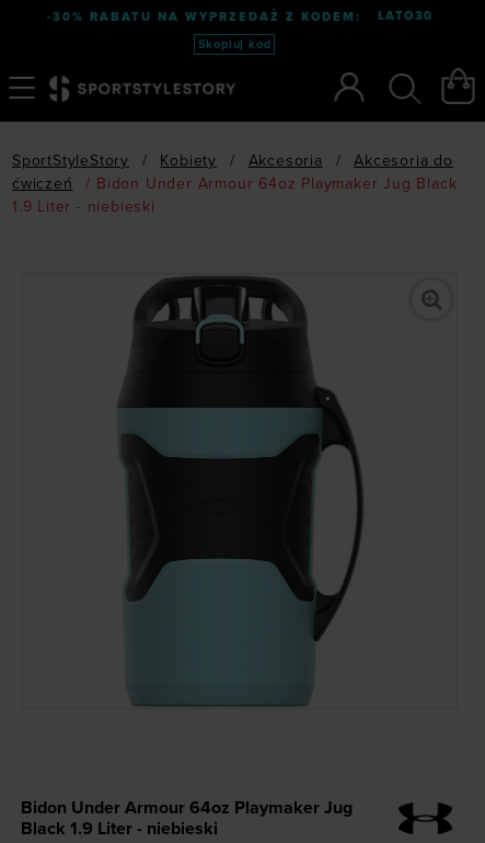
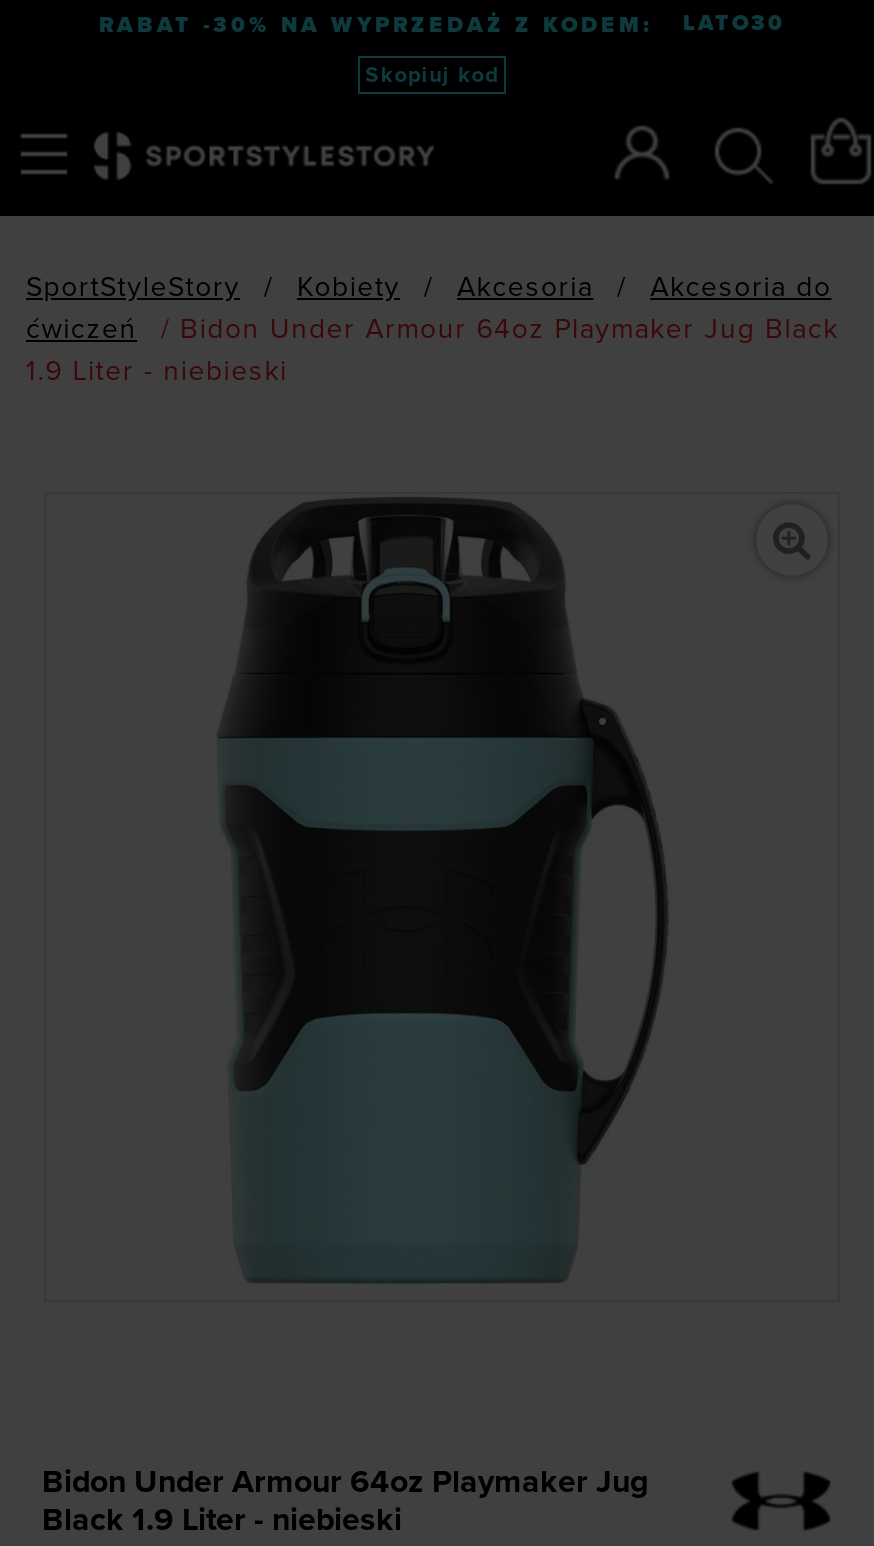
- -30% RABATU NA WYPRZEDAŻ Z KODEM:
+ RABAT -30% NA WYPRZEDAŻ Z KODEM:
